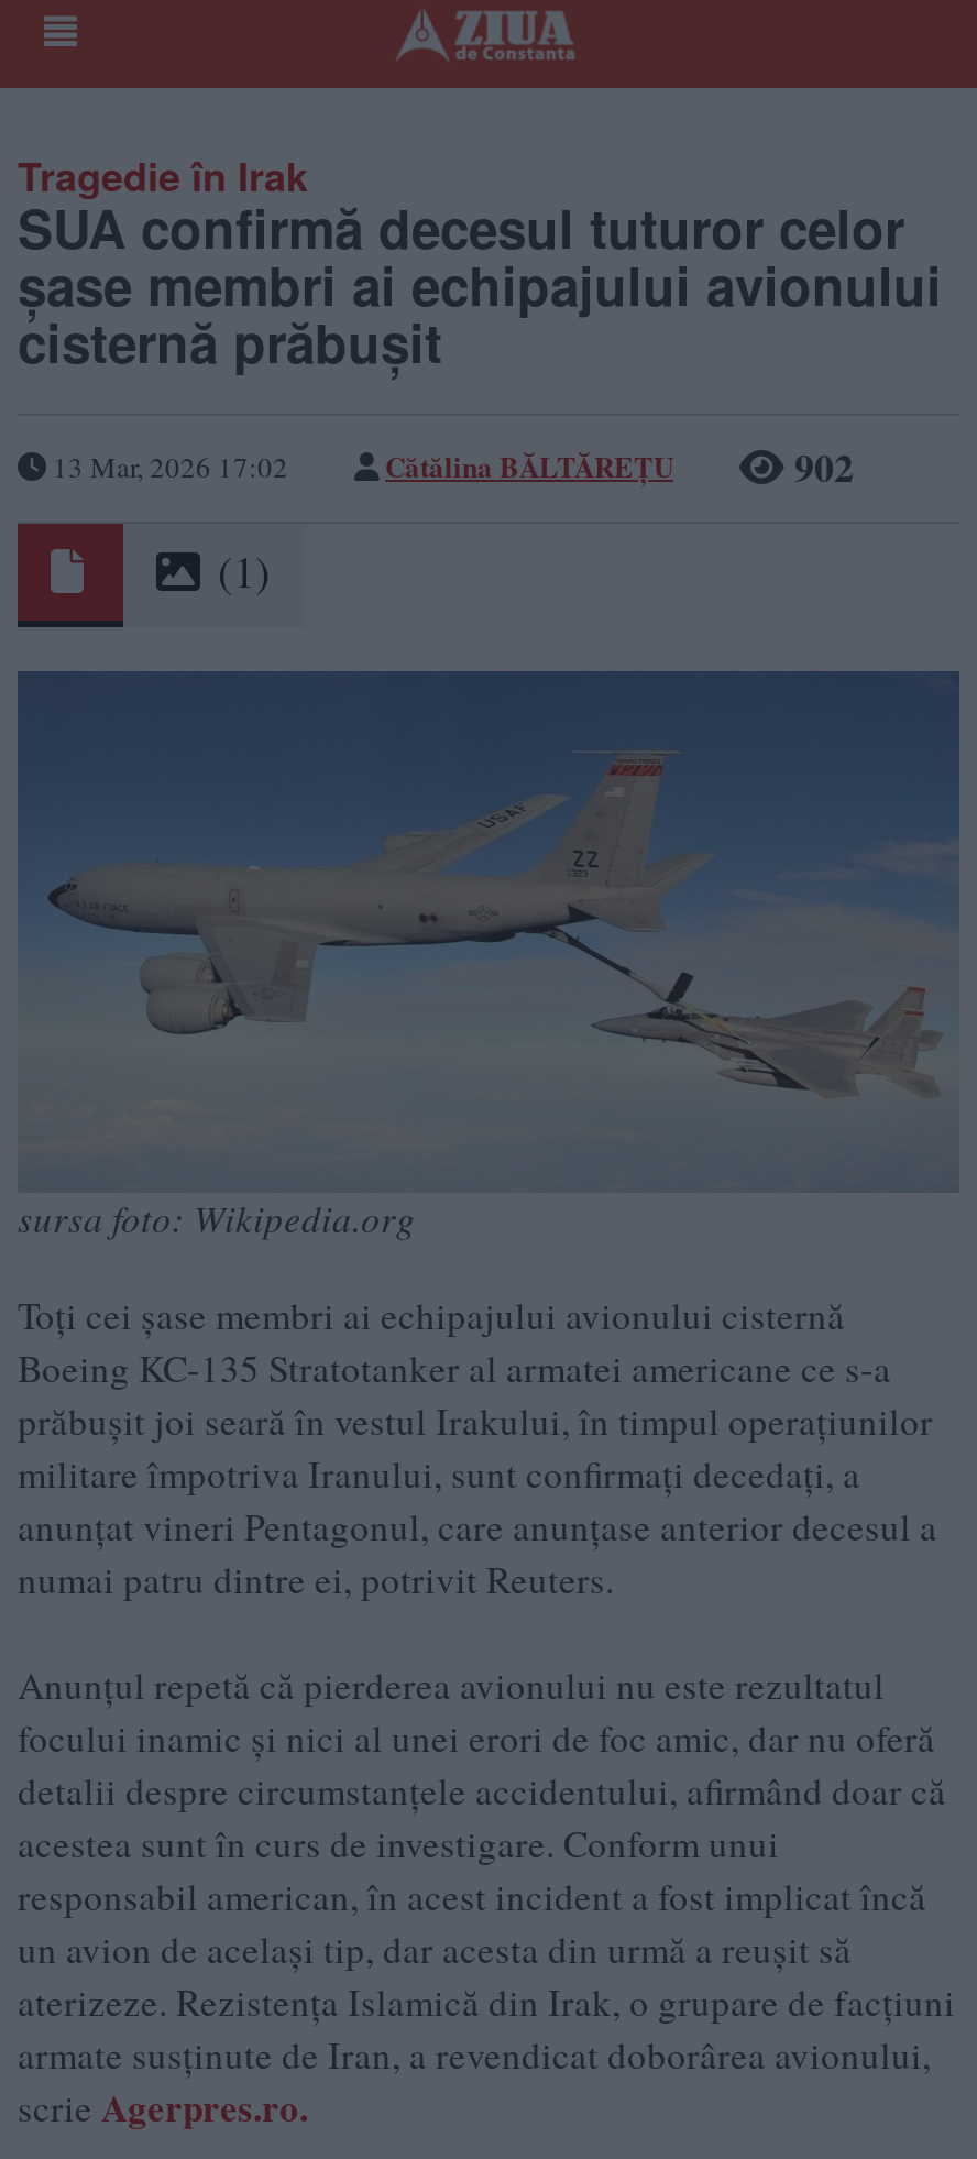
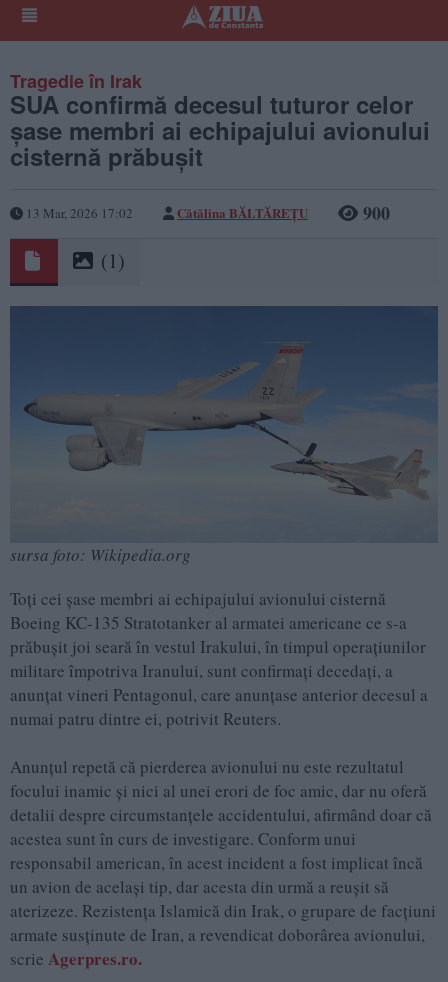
- 902
+ 900
